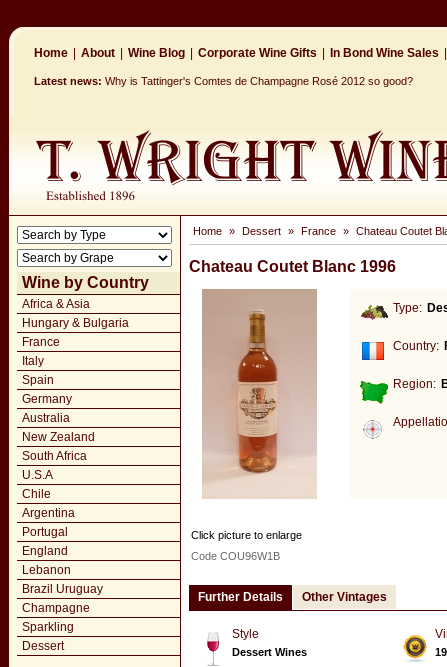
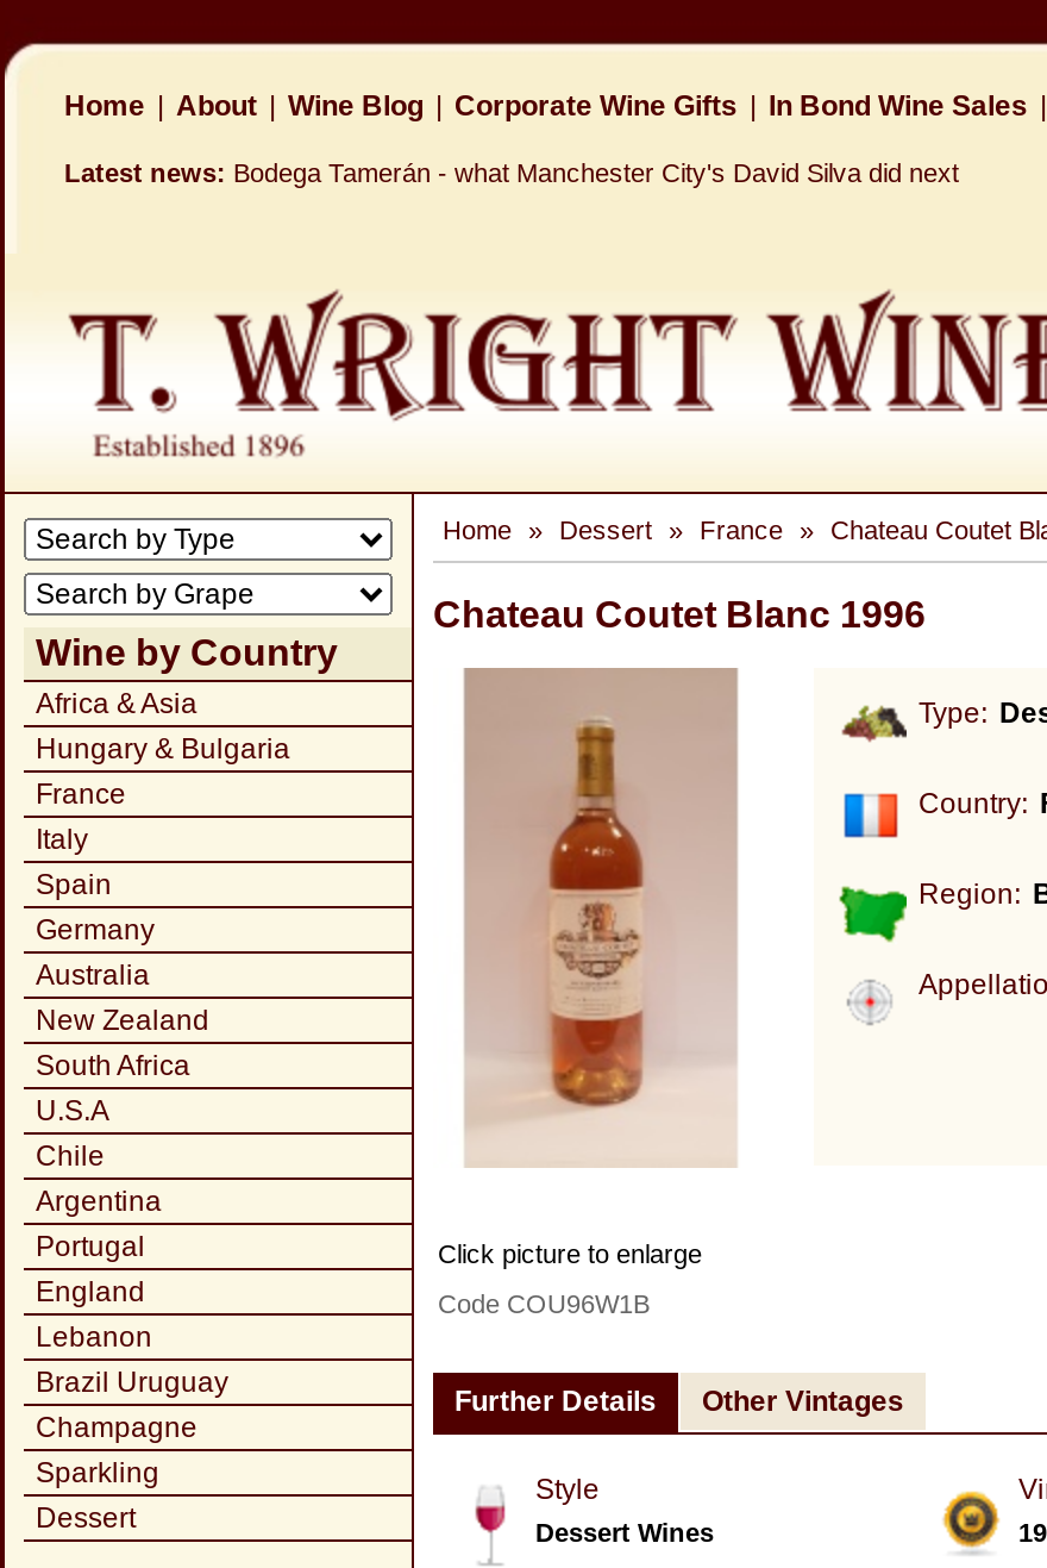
- Latest news: Why is Tattinger's Comtes de Champagne Rosé 2012 so good?
+ Latest news: Bodega Tamerán - what Manchester City's David Silva did next
